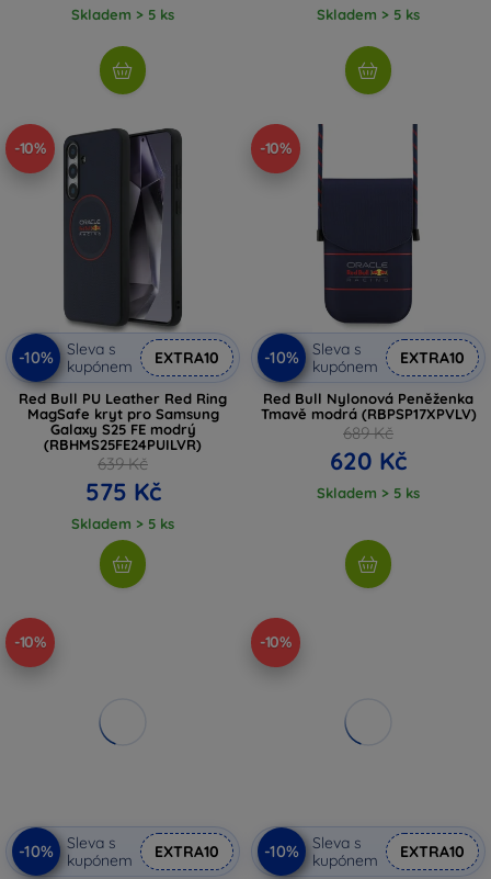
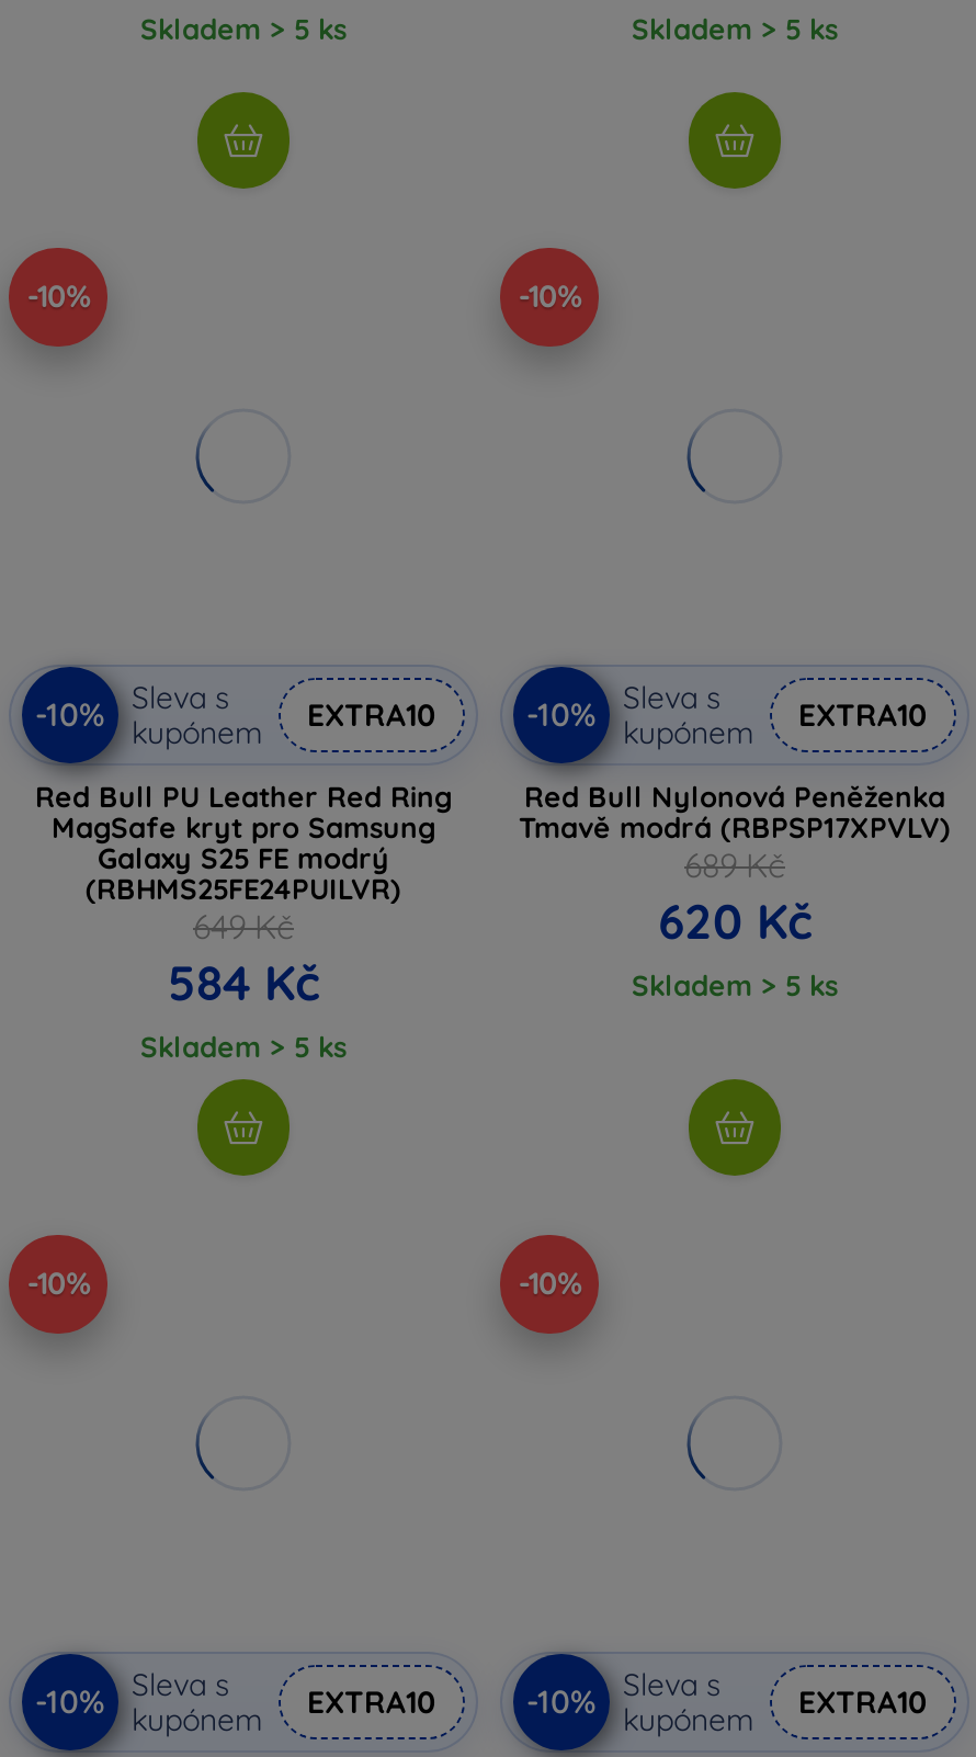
- [image]

- [image]

- 639 Kč
+ 649 Kč

- 575 Kč
+ 584 Kč
